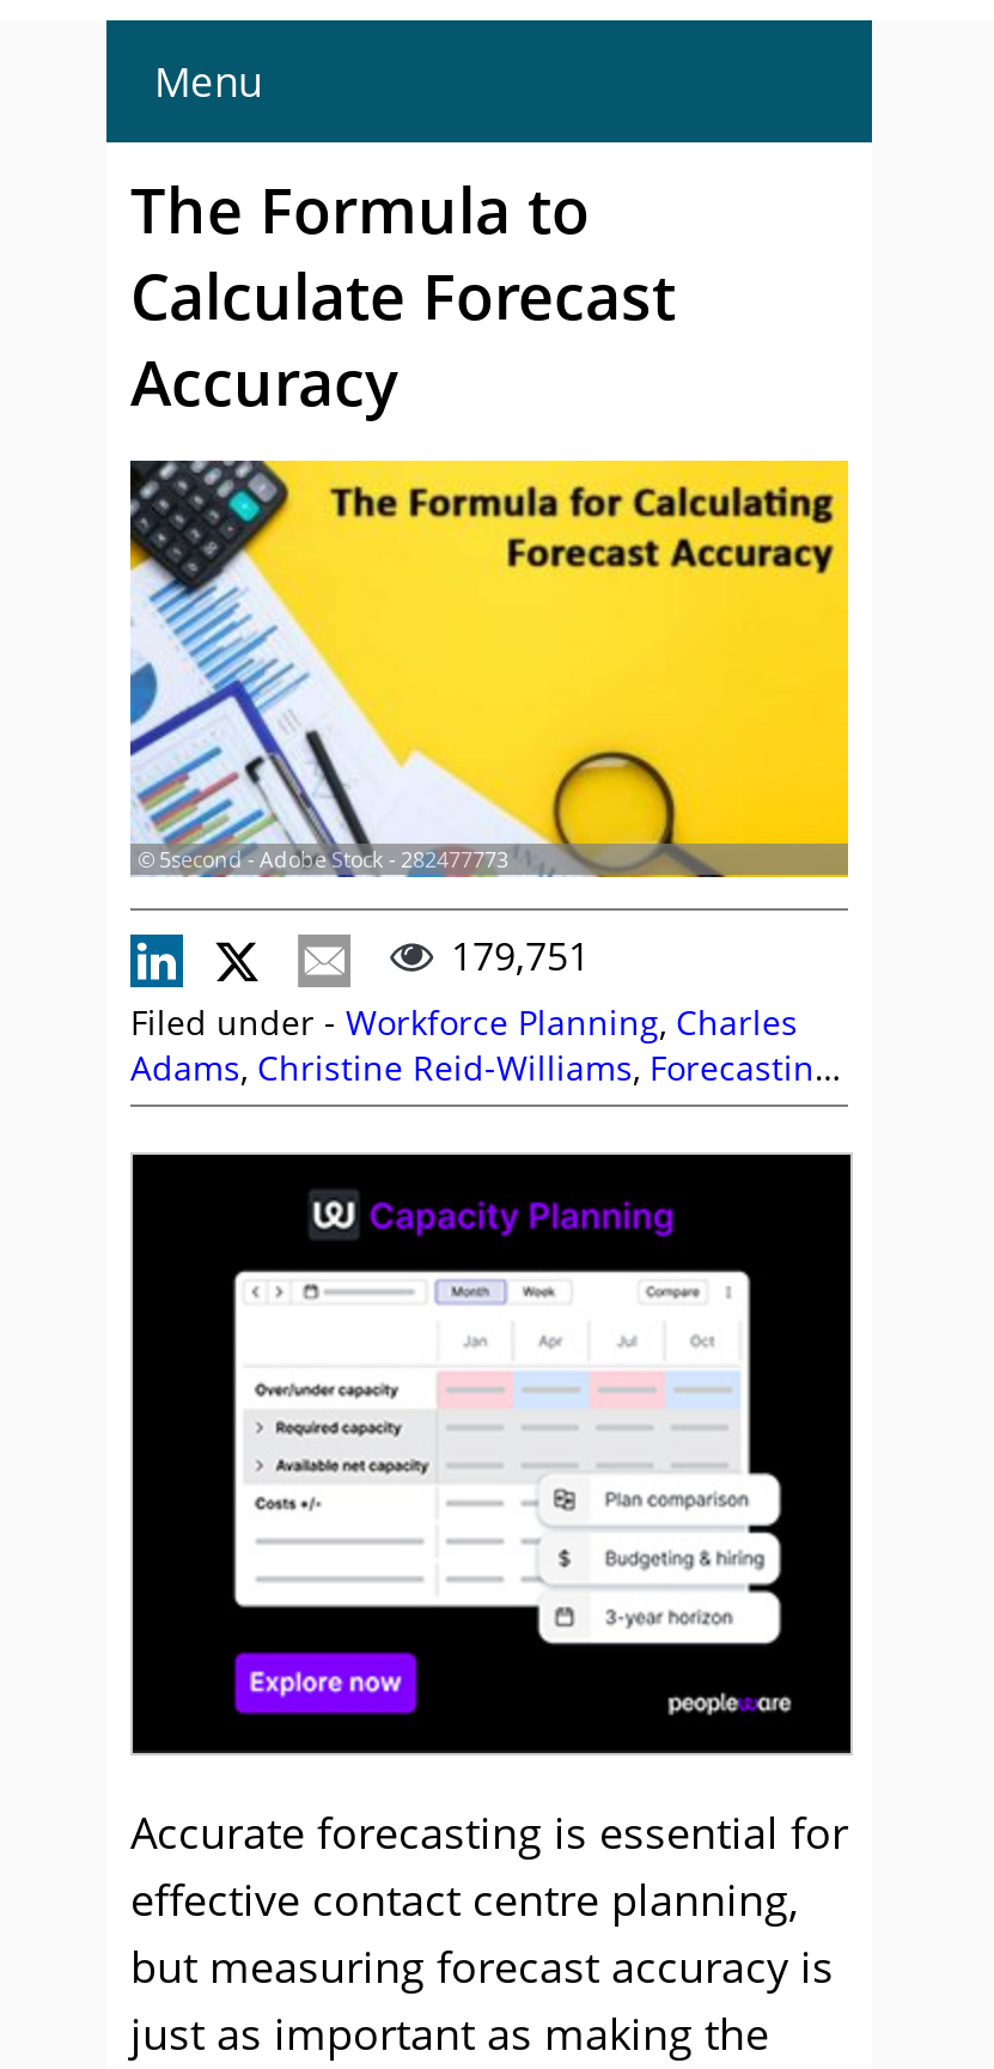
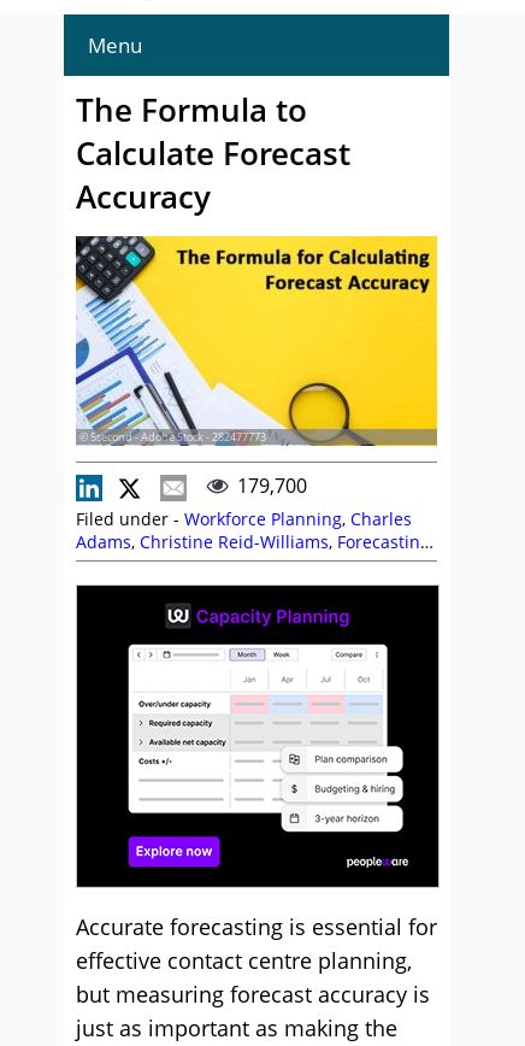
- 179,751
+ 179,700
